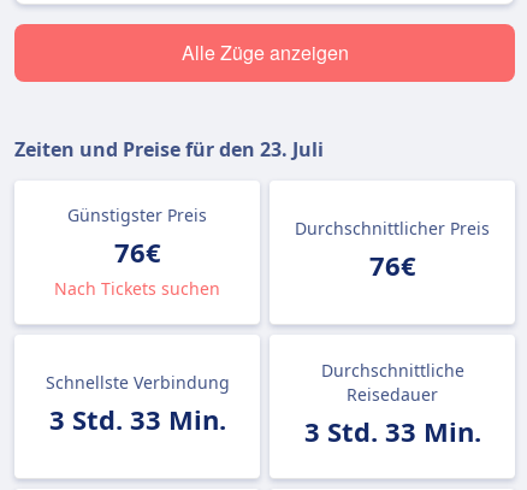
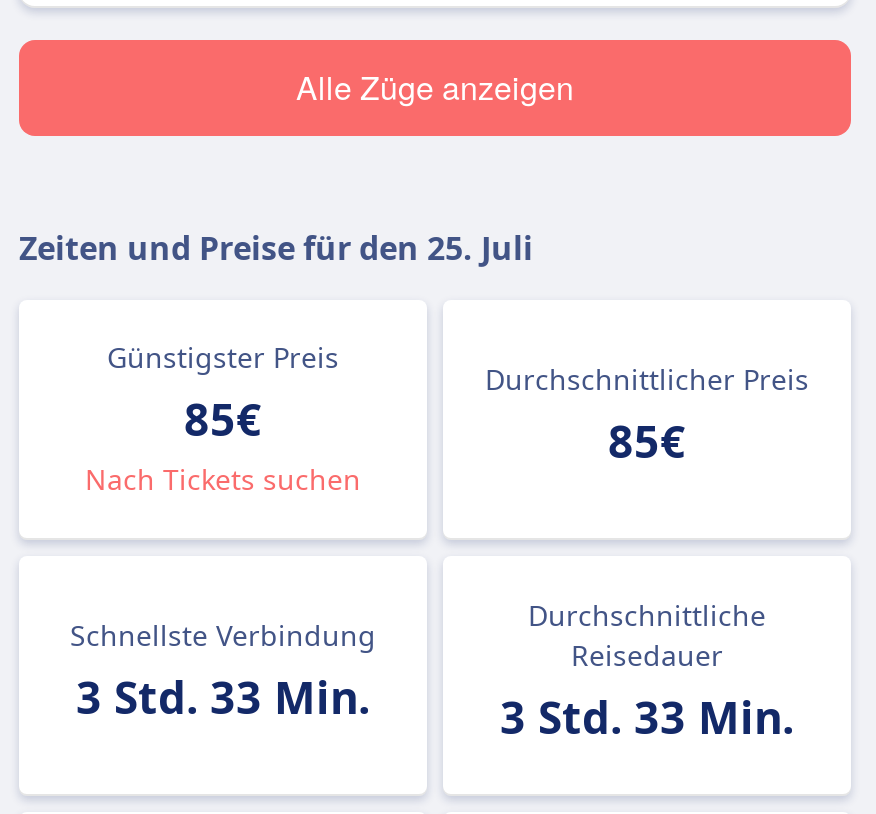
- Zeiten und Preise für den 23. Juli
+ Zeiten und Preise für den 25. Juli

- 76€
+ 85€

- 76€
+ 85€
